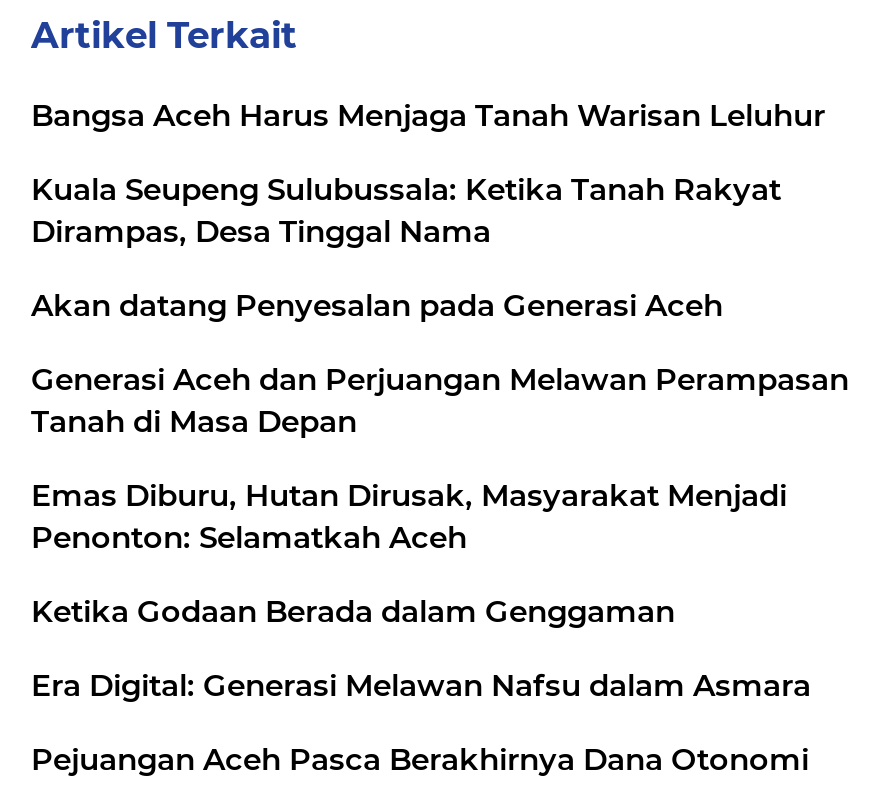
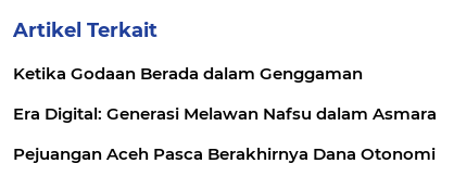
- Bangsa Aceh Harus Menjaga Tanah Warisan Leluhur
- Kuala Seupeng Sulubussala: Ketika Tanah Rakyat
- Dirampas, Desa Tinggal Nama
- Akan datang Penyesalan pada Generasi Aceh
- Generasi Aceh dan Perjuangan Melawan Perampasan
- Tanah di Masa Depan
- Emas Diburu, Hutan Dirusak, Masyarakat Menjadi
- Penonton: Selamatkah Aceh
